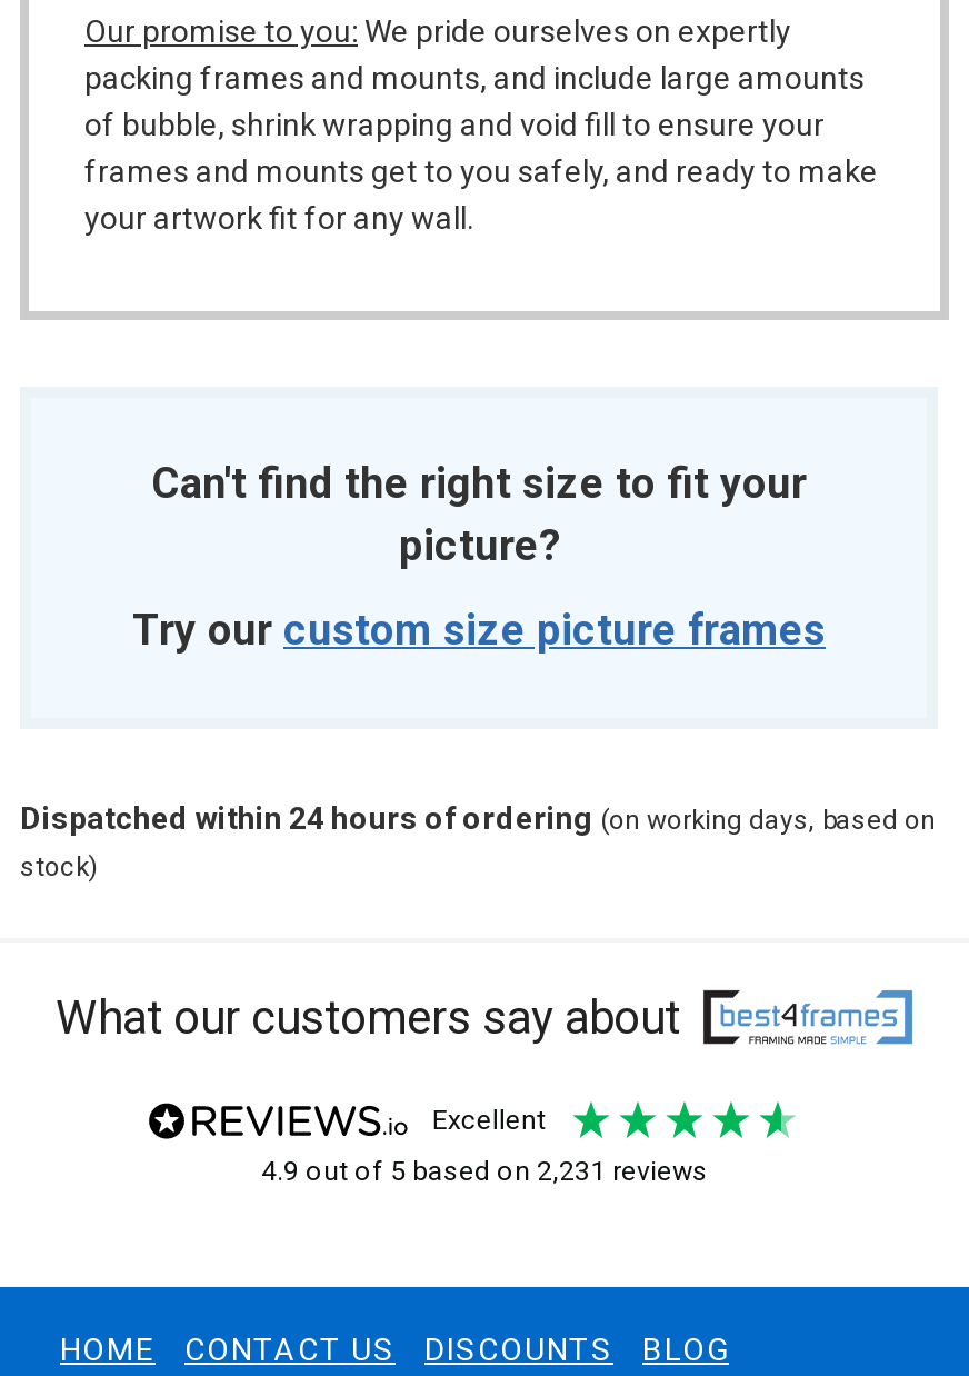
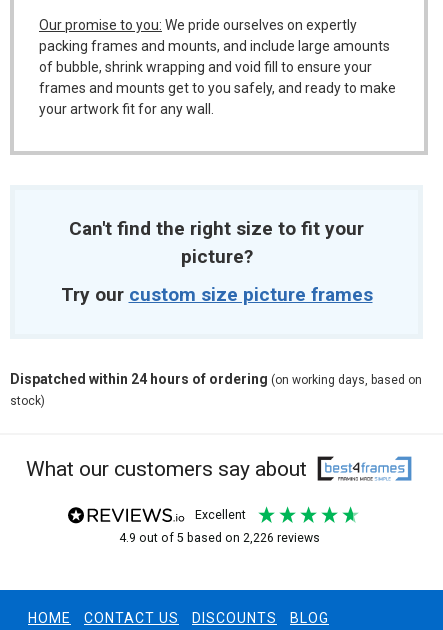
- 4.9 out of 5 based on 2,231 reviews
+ 4.9 out of 5 based on 2,226 reviews
